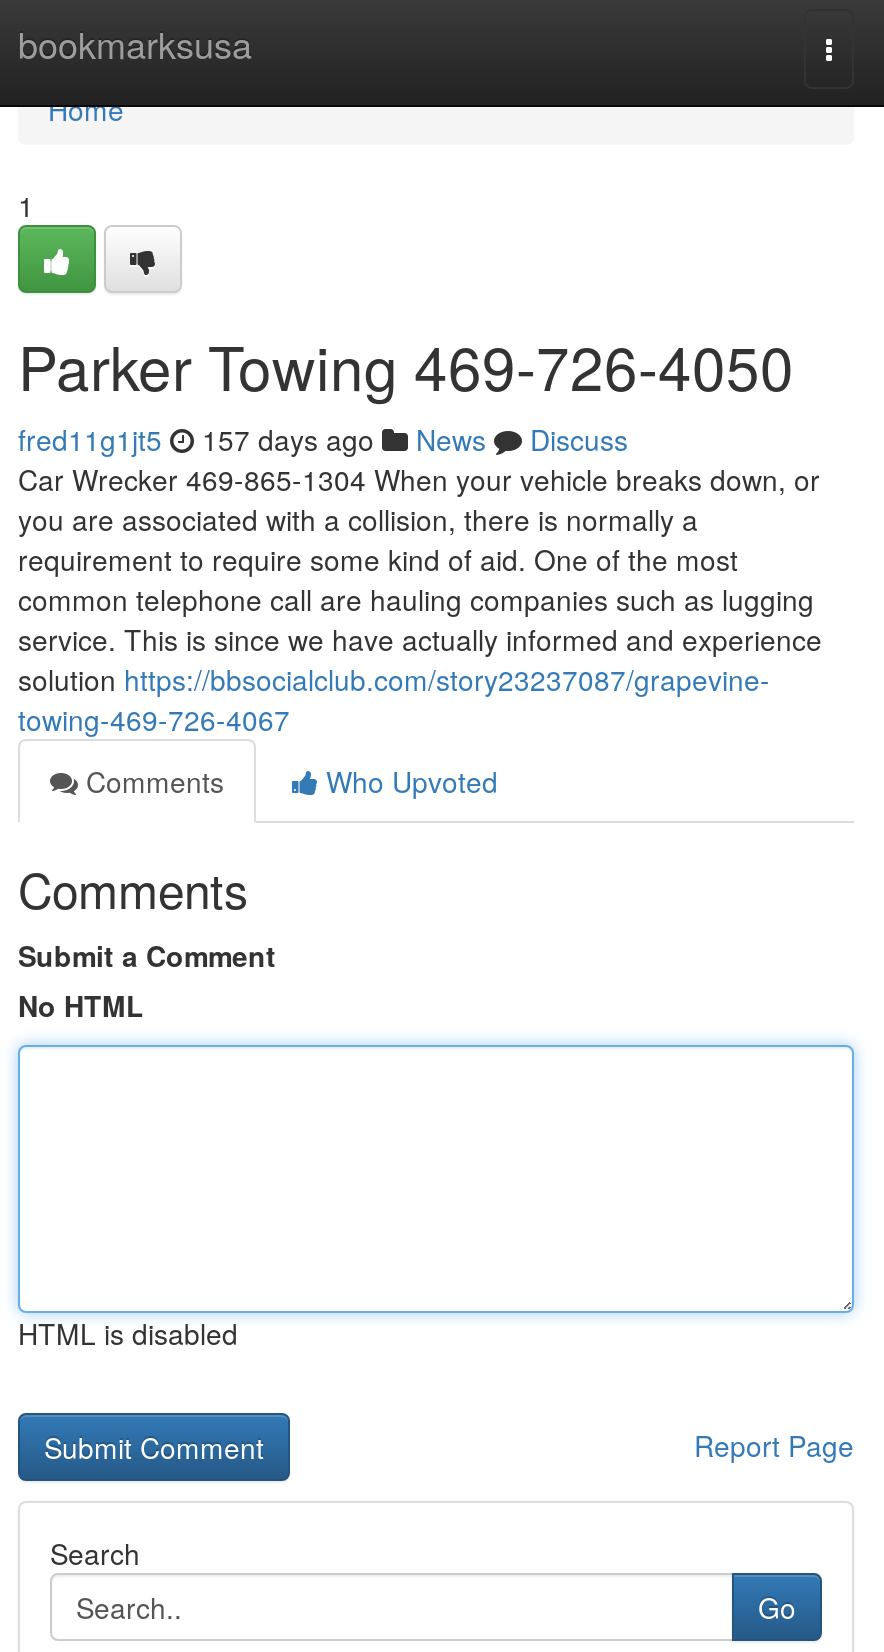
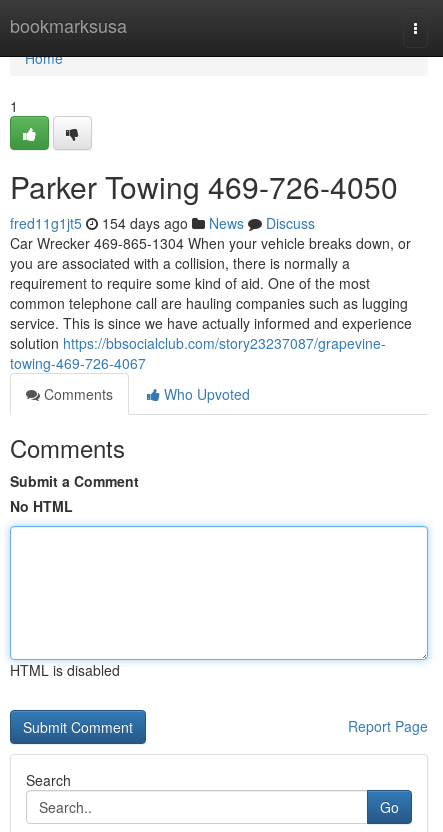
- fred11g1jt5 157 days ago News Discuss
+ fred11g1jt5 154 days ago News Discuss
